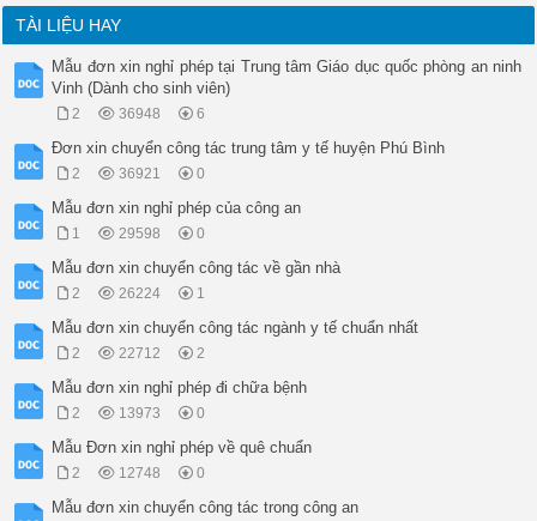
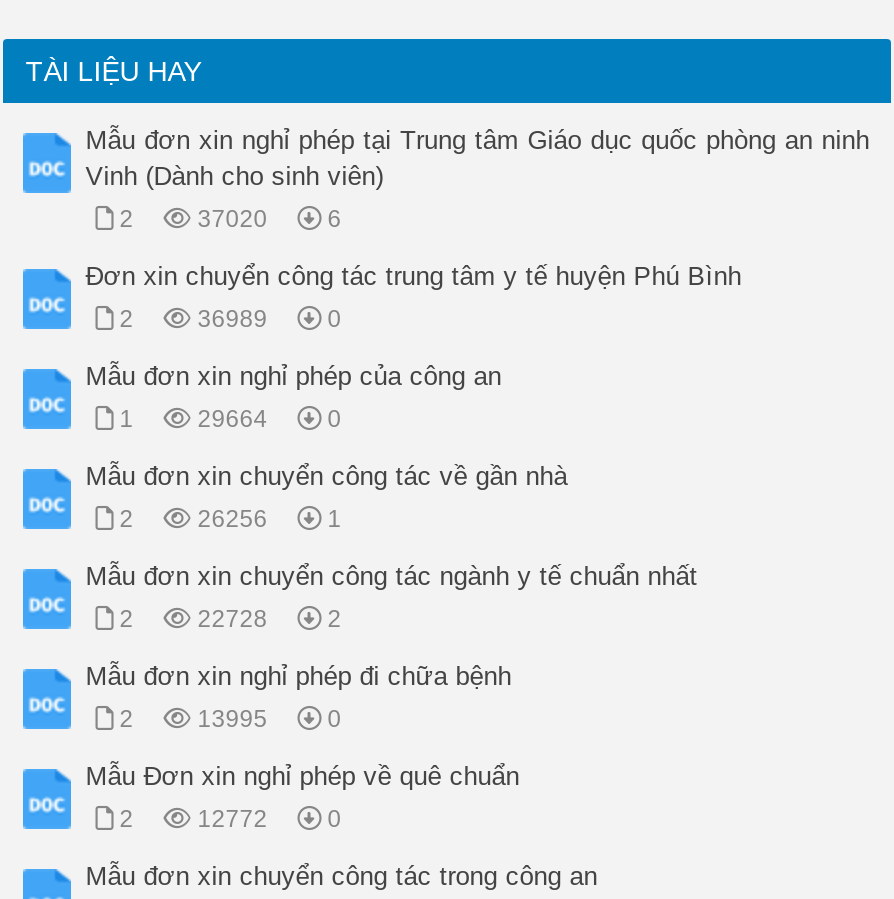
- 36948
+ 37020

- 36921
+ 36989

- 29598
+ 29664

- 26224
+ 26256

- 22712
+ 22728

- 13973
+ 13995

- 12748
+ 12772
